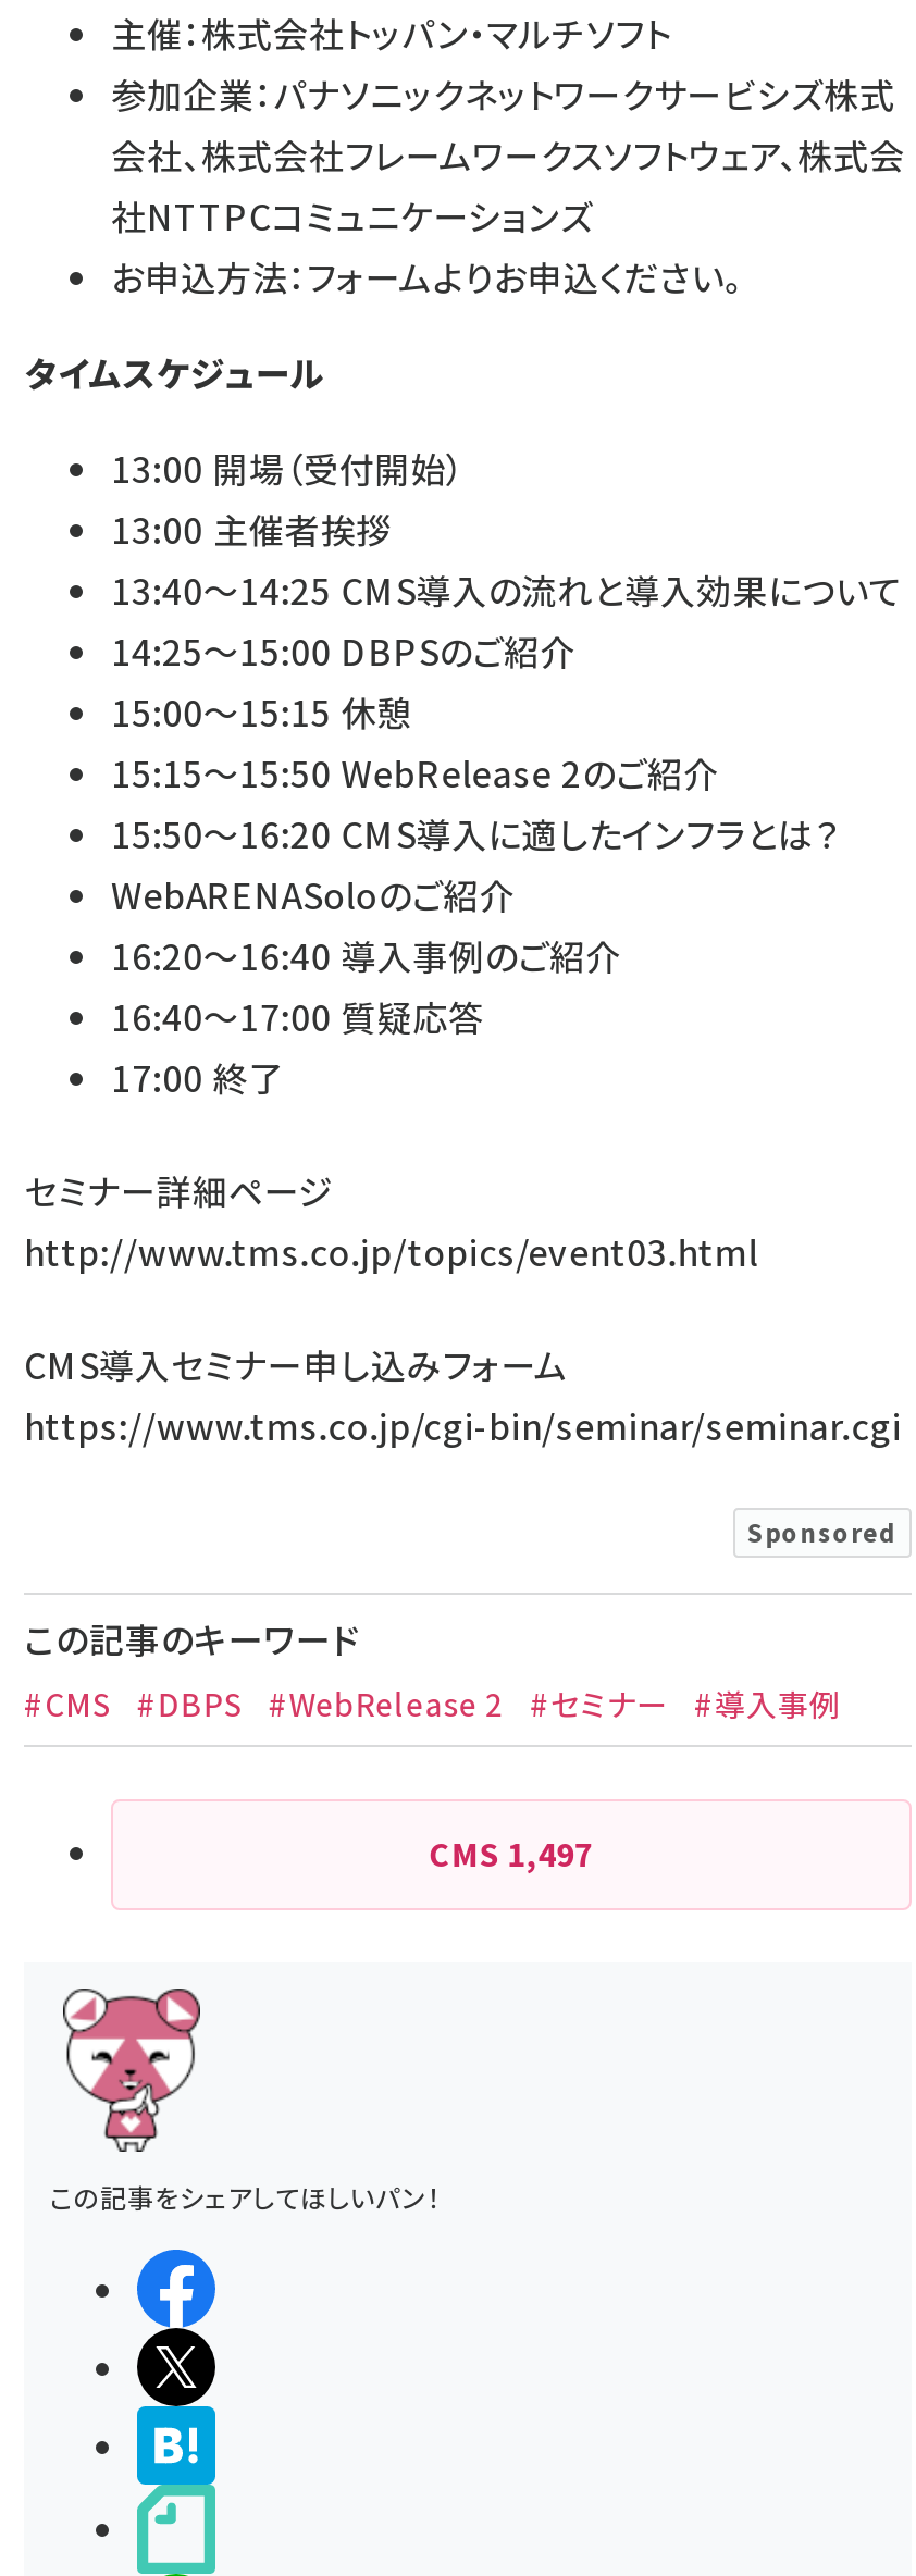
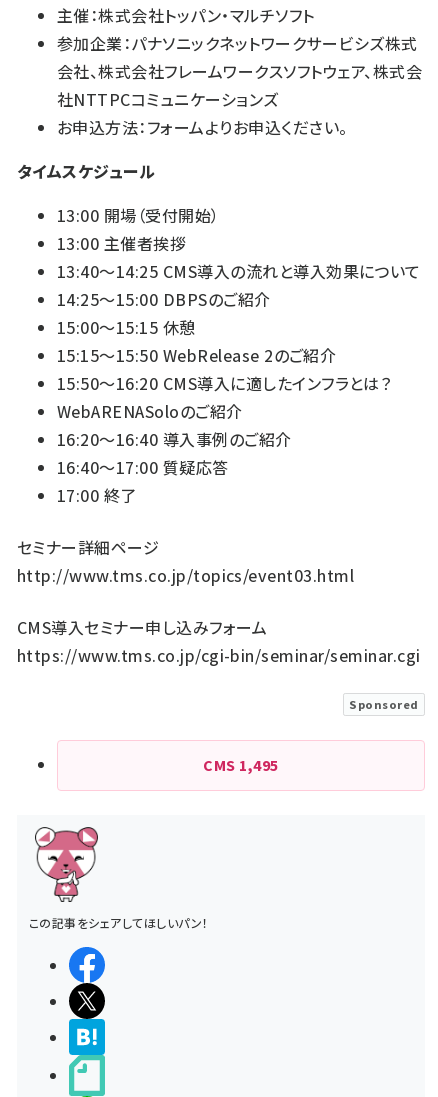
- この記事のキーワード
- #CMS #DBPS #WebRelease 2 #セミナー #導入事例
- CMS 1,497
+ CMS 1,495
